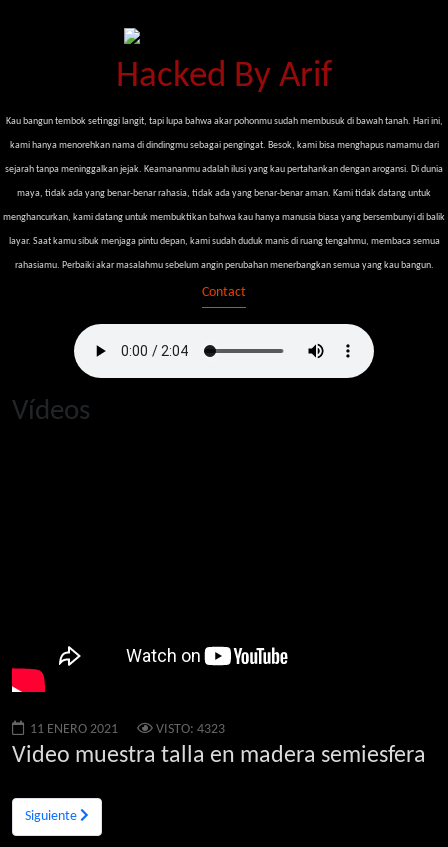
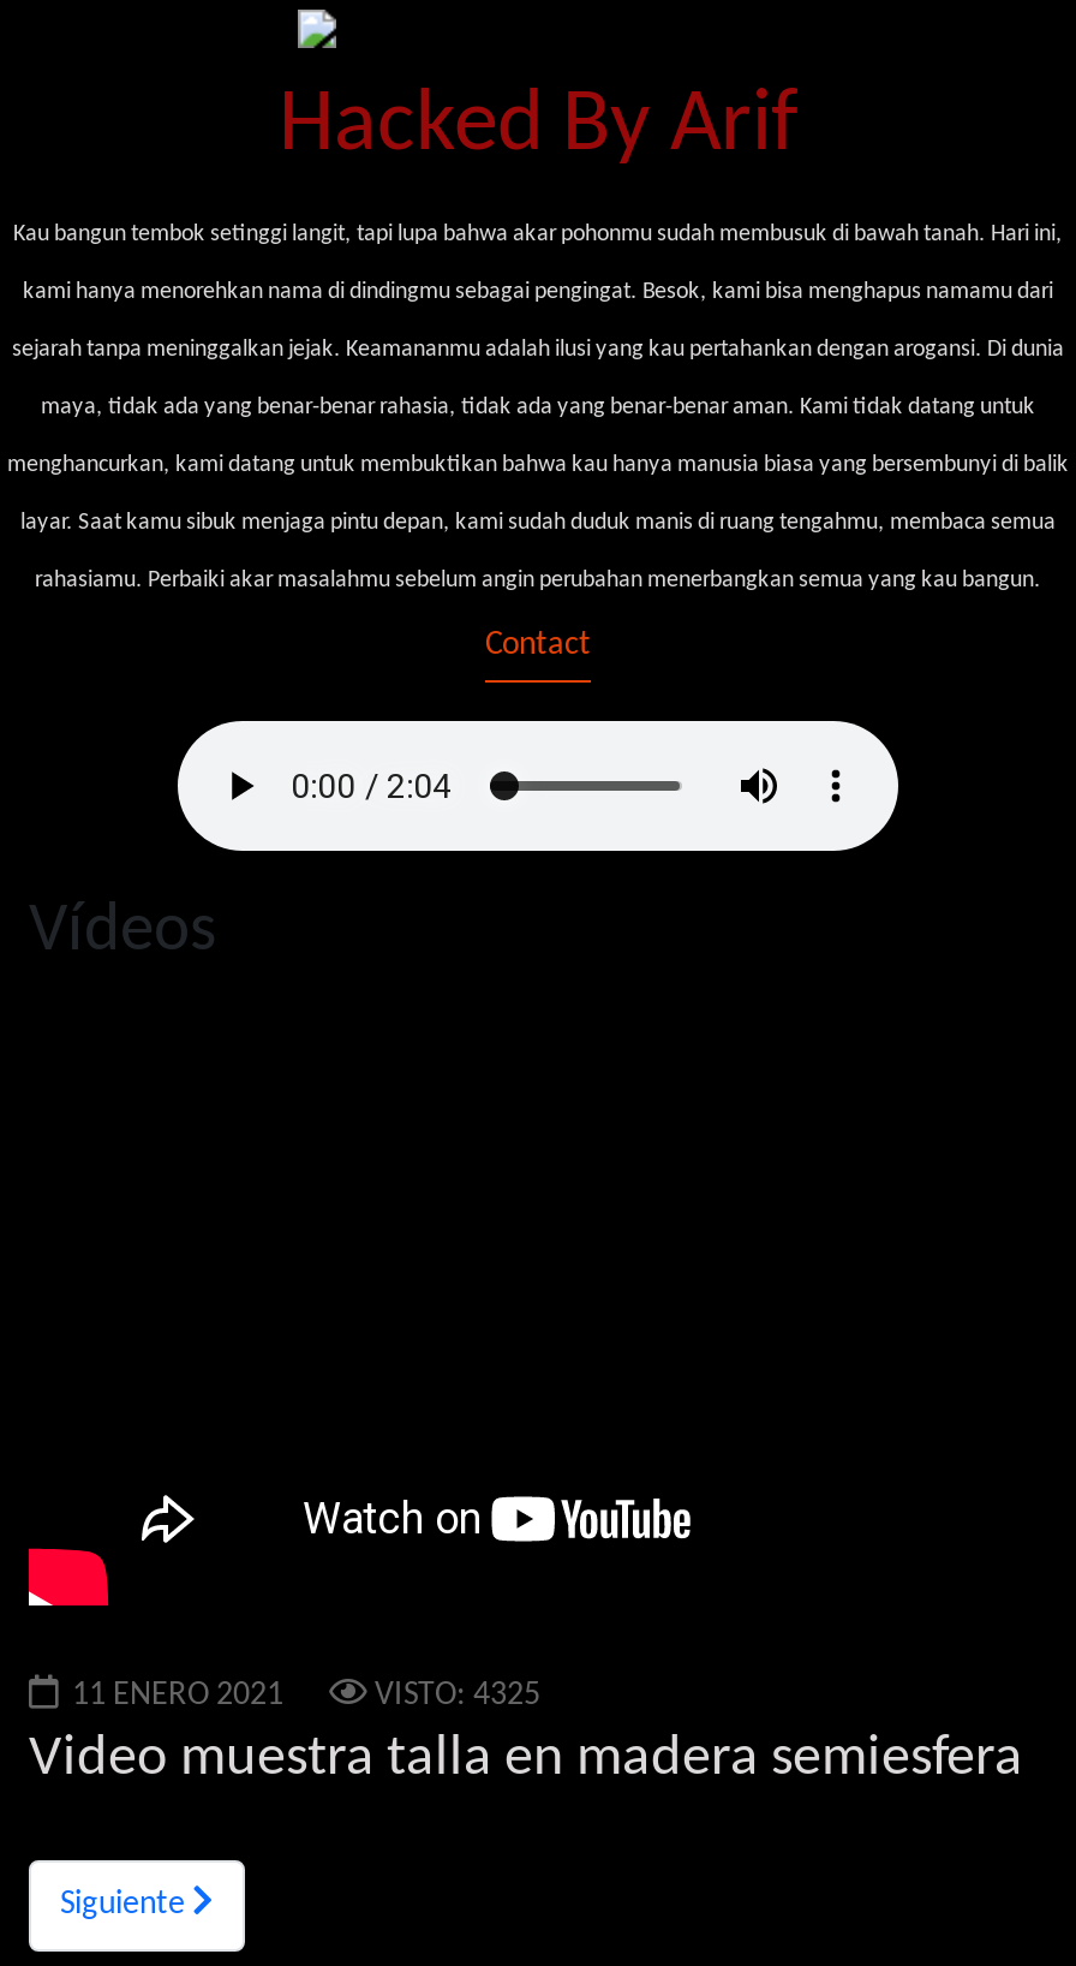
- VISTO: 4323
+ VISTO: 4325
